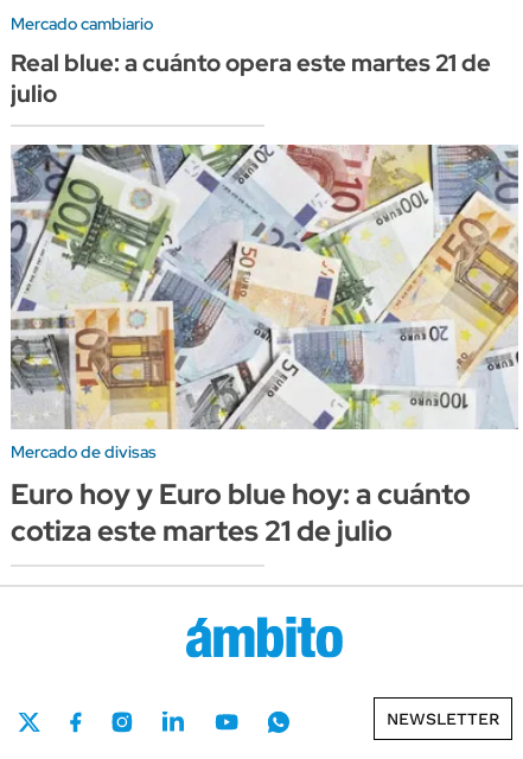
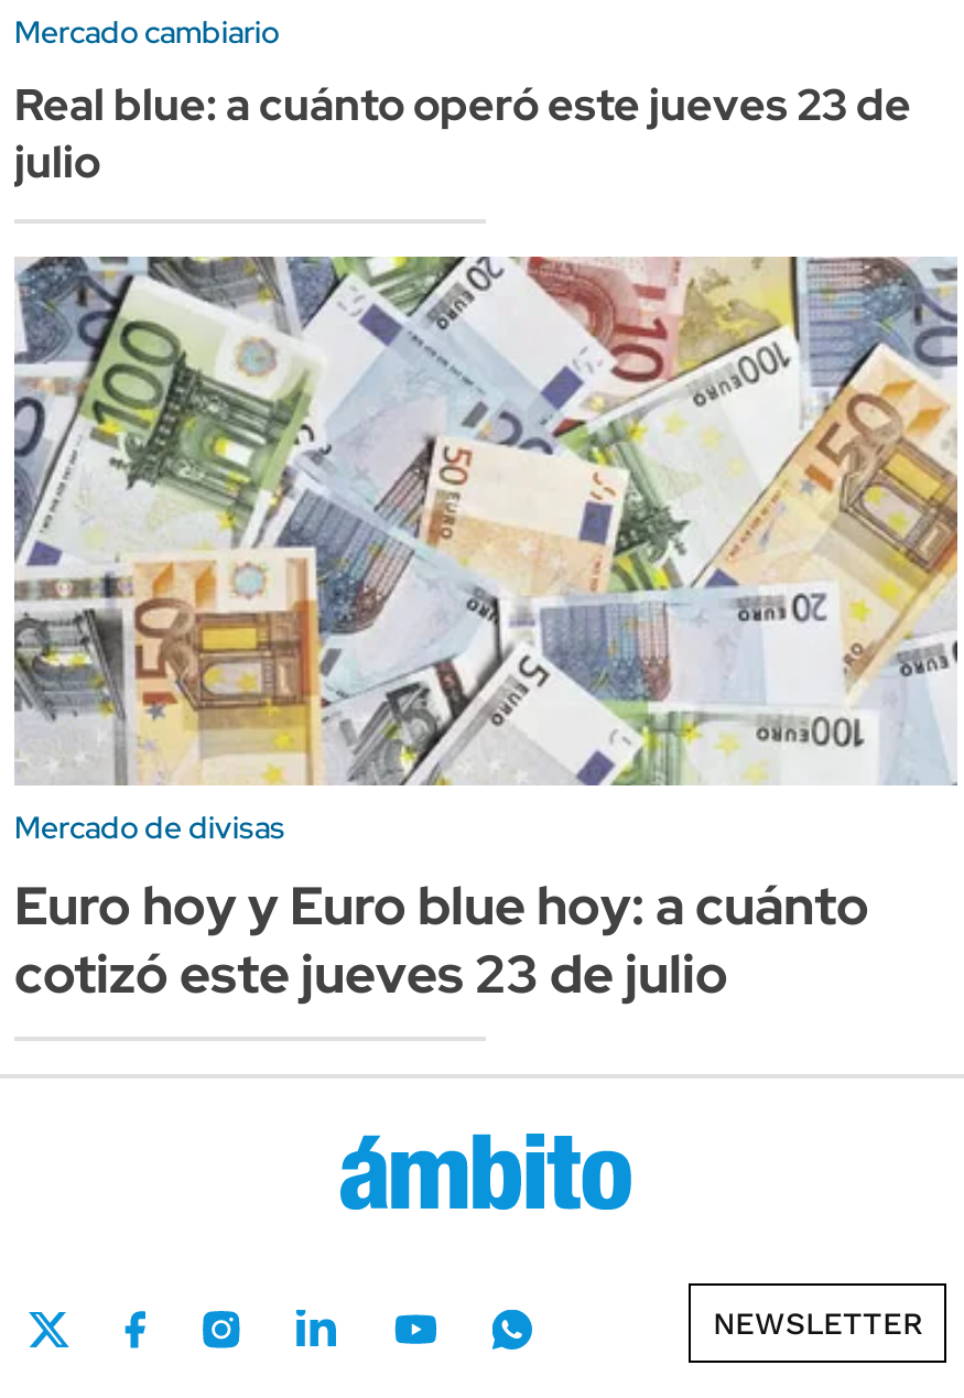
- Real blue: a cuánto opera este martes 21 de
+ Real blue: a cuánto operó este jueves 23 de

- cotiza este martes 21 de julio
+ cotizó este jueves 23 de julio
